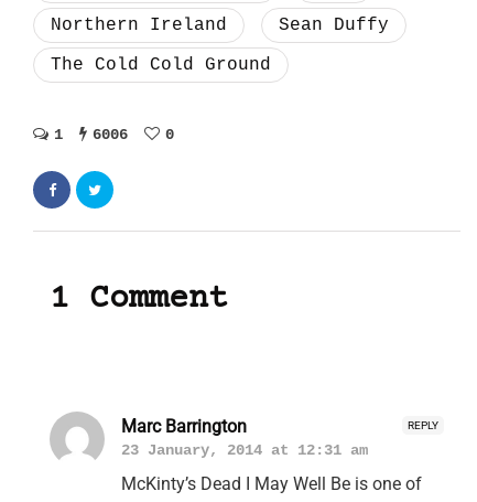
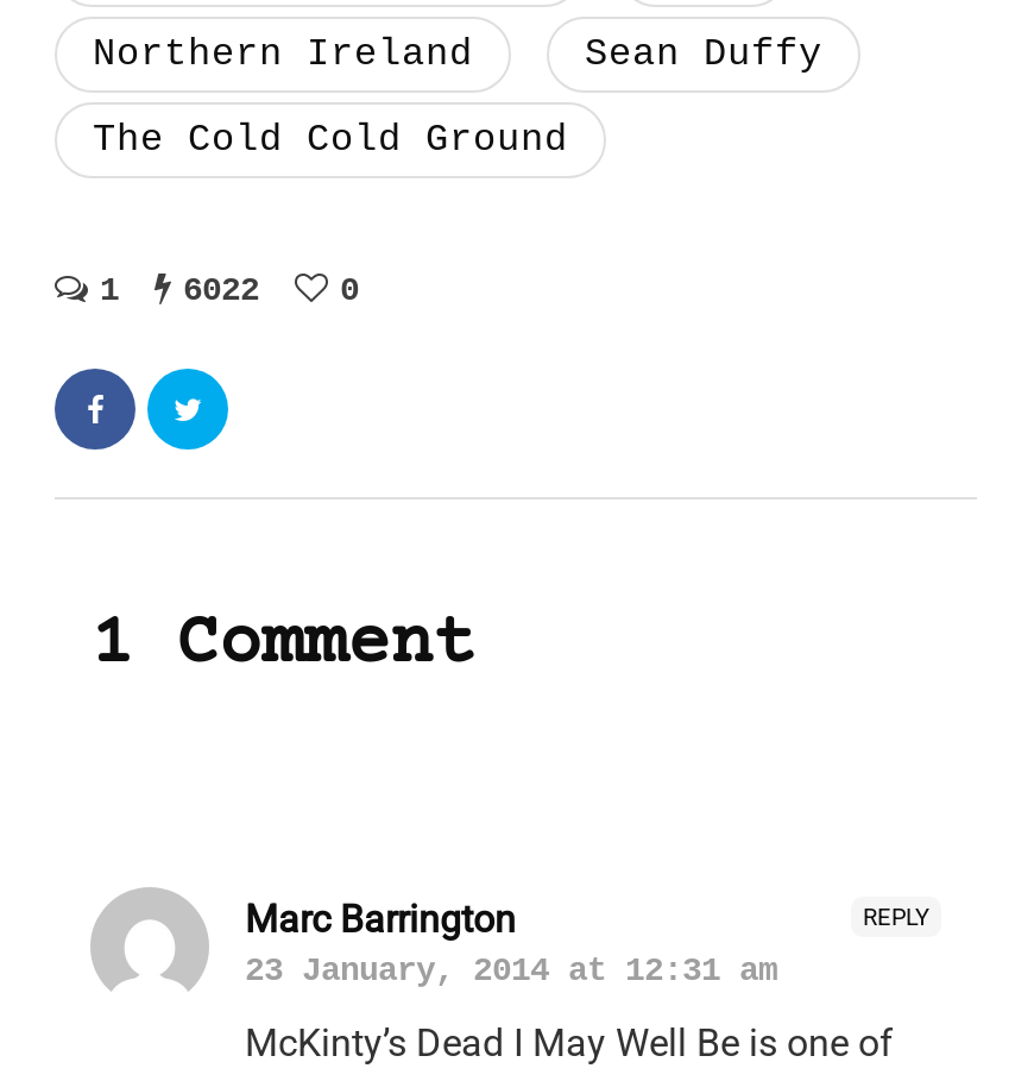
- 1 6006
+ 1 6022
